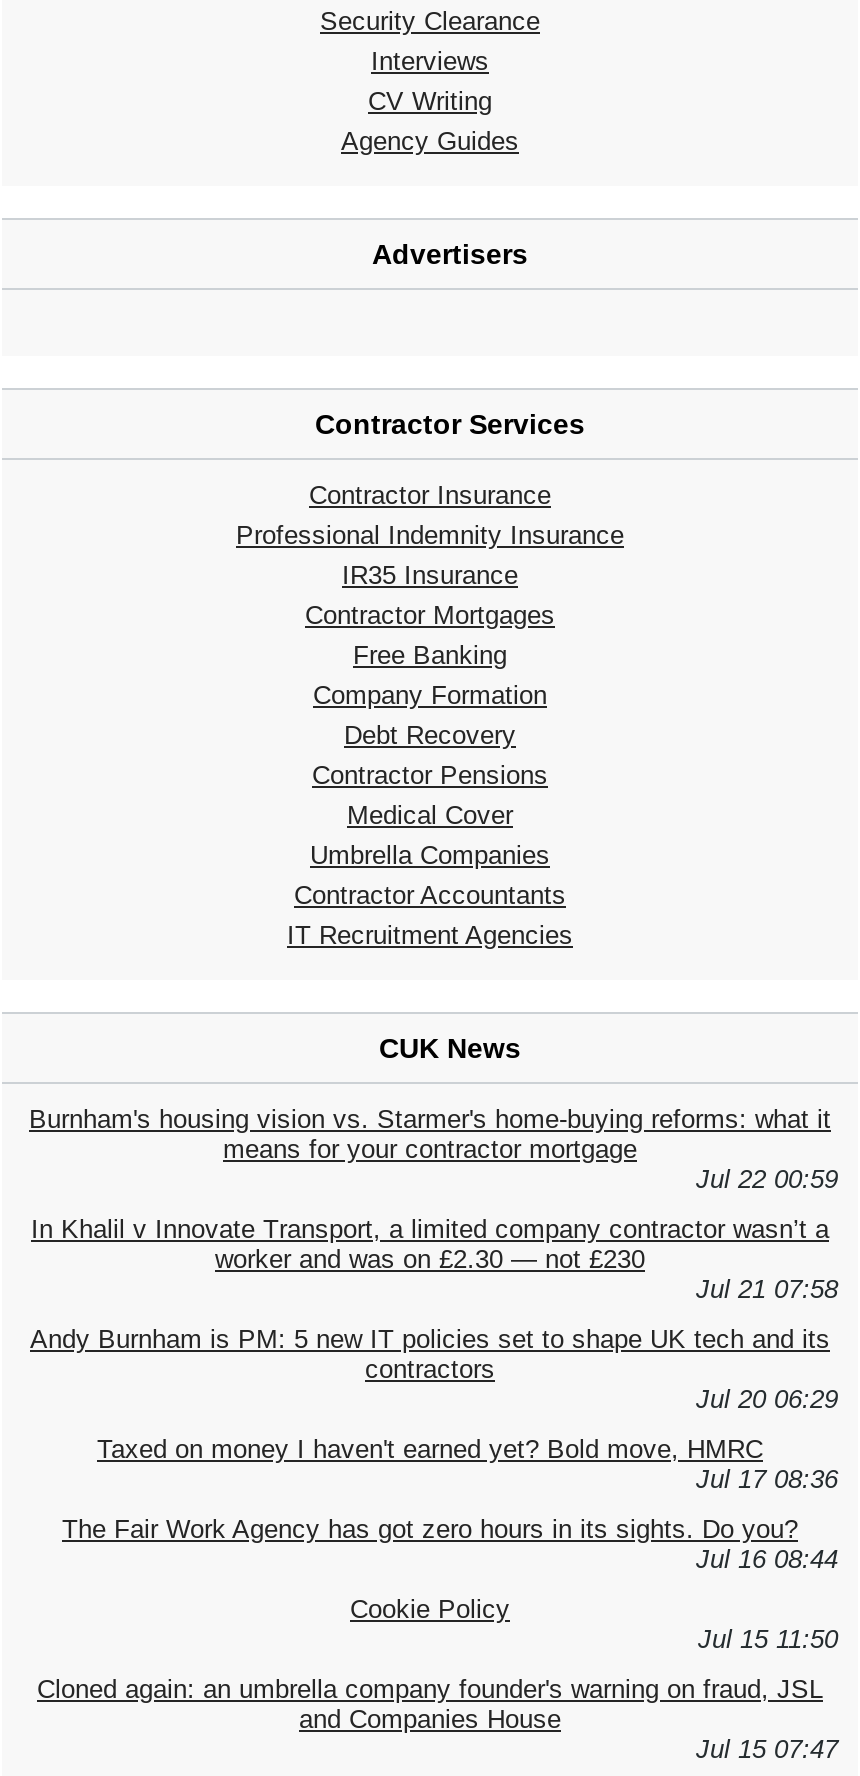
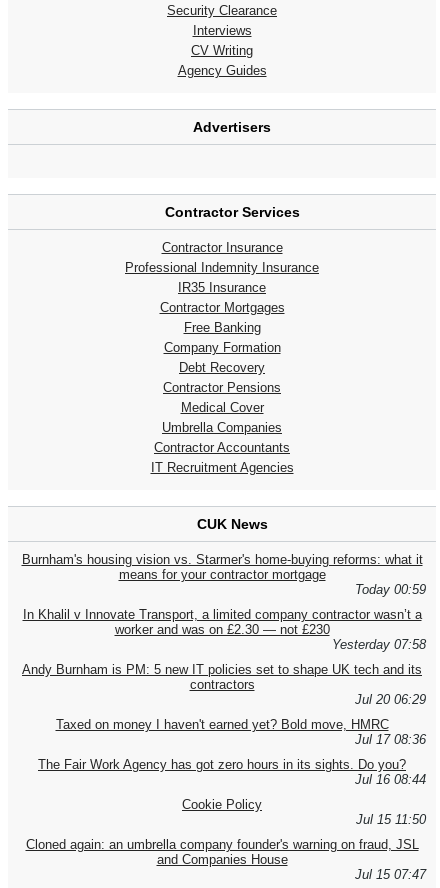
- Jul 22 00:59
+ Today 00:59

- Jul 21 07:58
+ Yesterday 07:58
